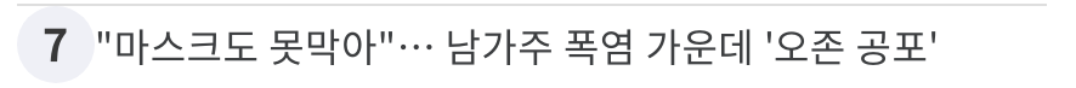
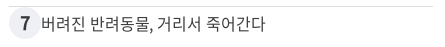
- 7 "마스크도 못막아"… 남가주 폭염 가운데 '오존 공포'
+ 7 버려진 반려동물, 거리서 죽어간다
